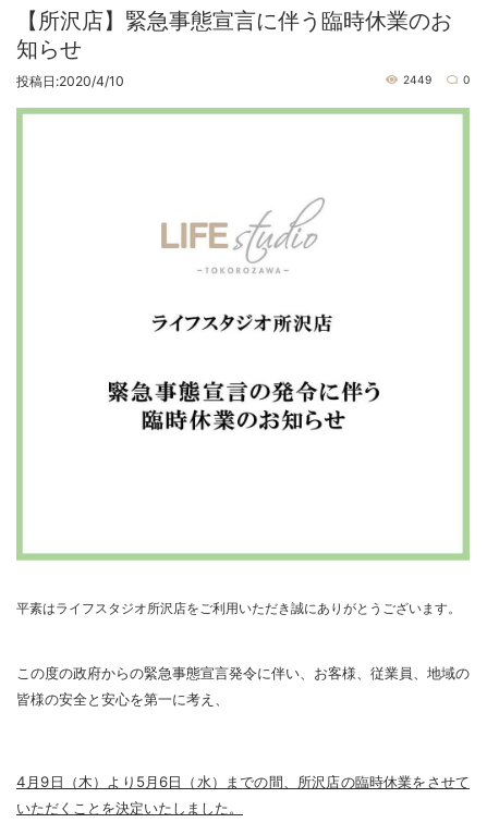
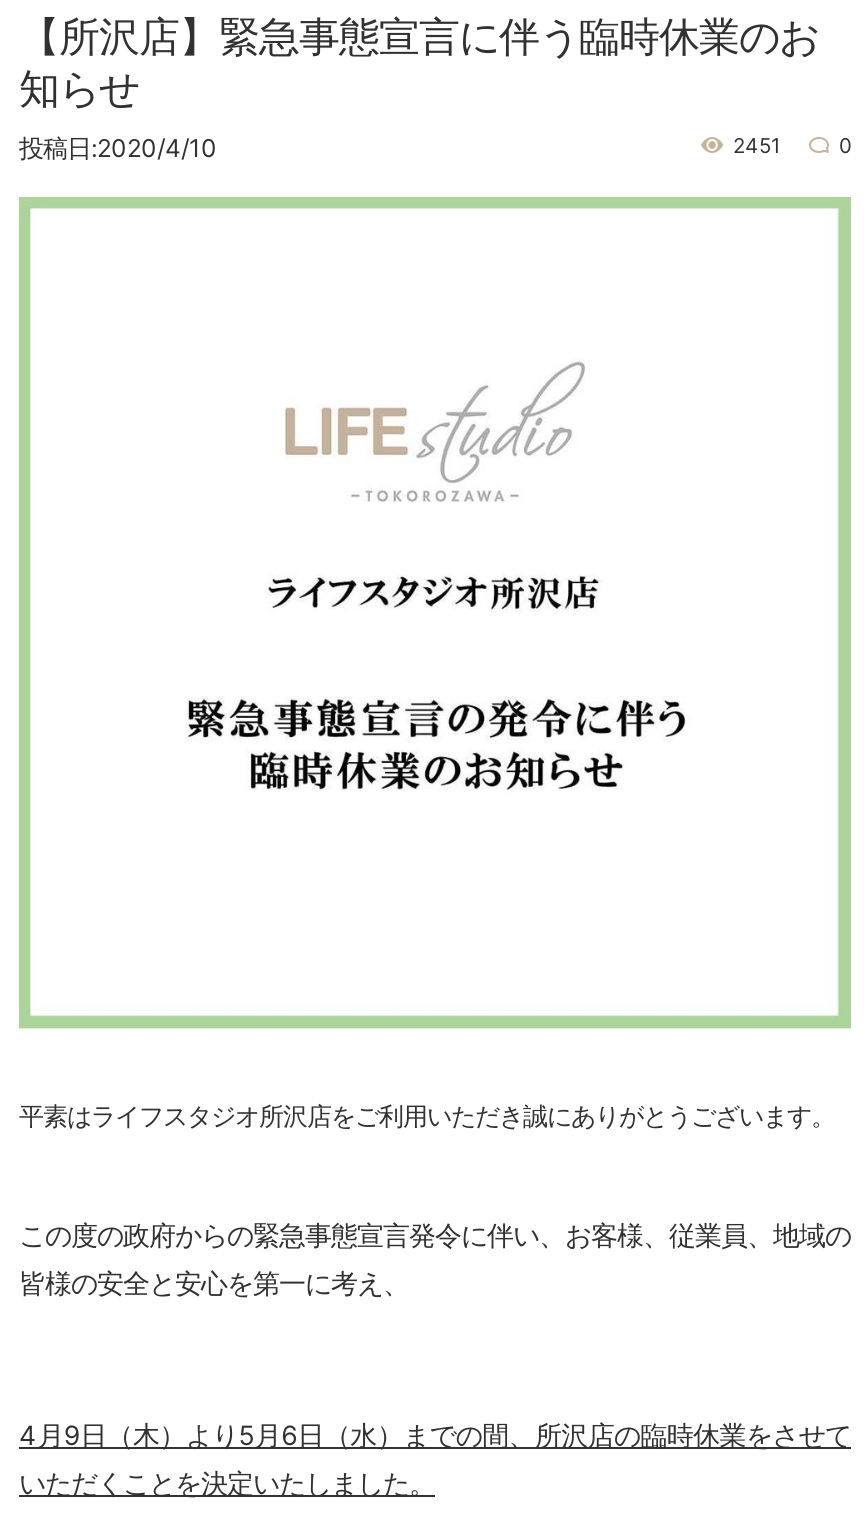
- 2449
+ 2451
